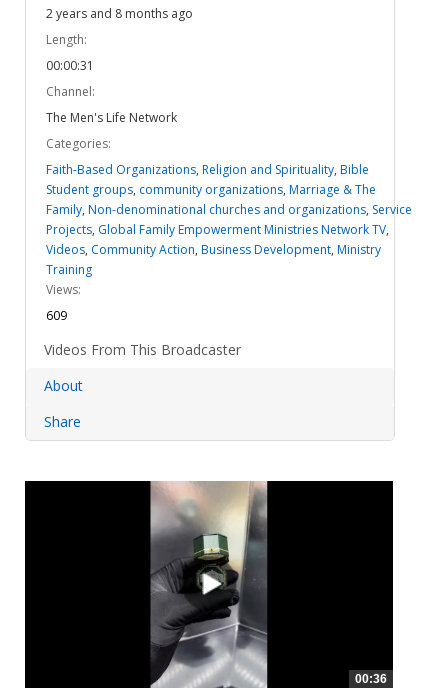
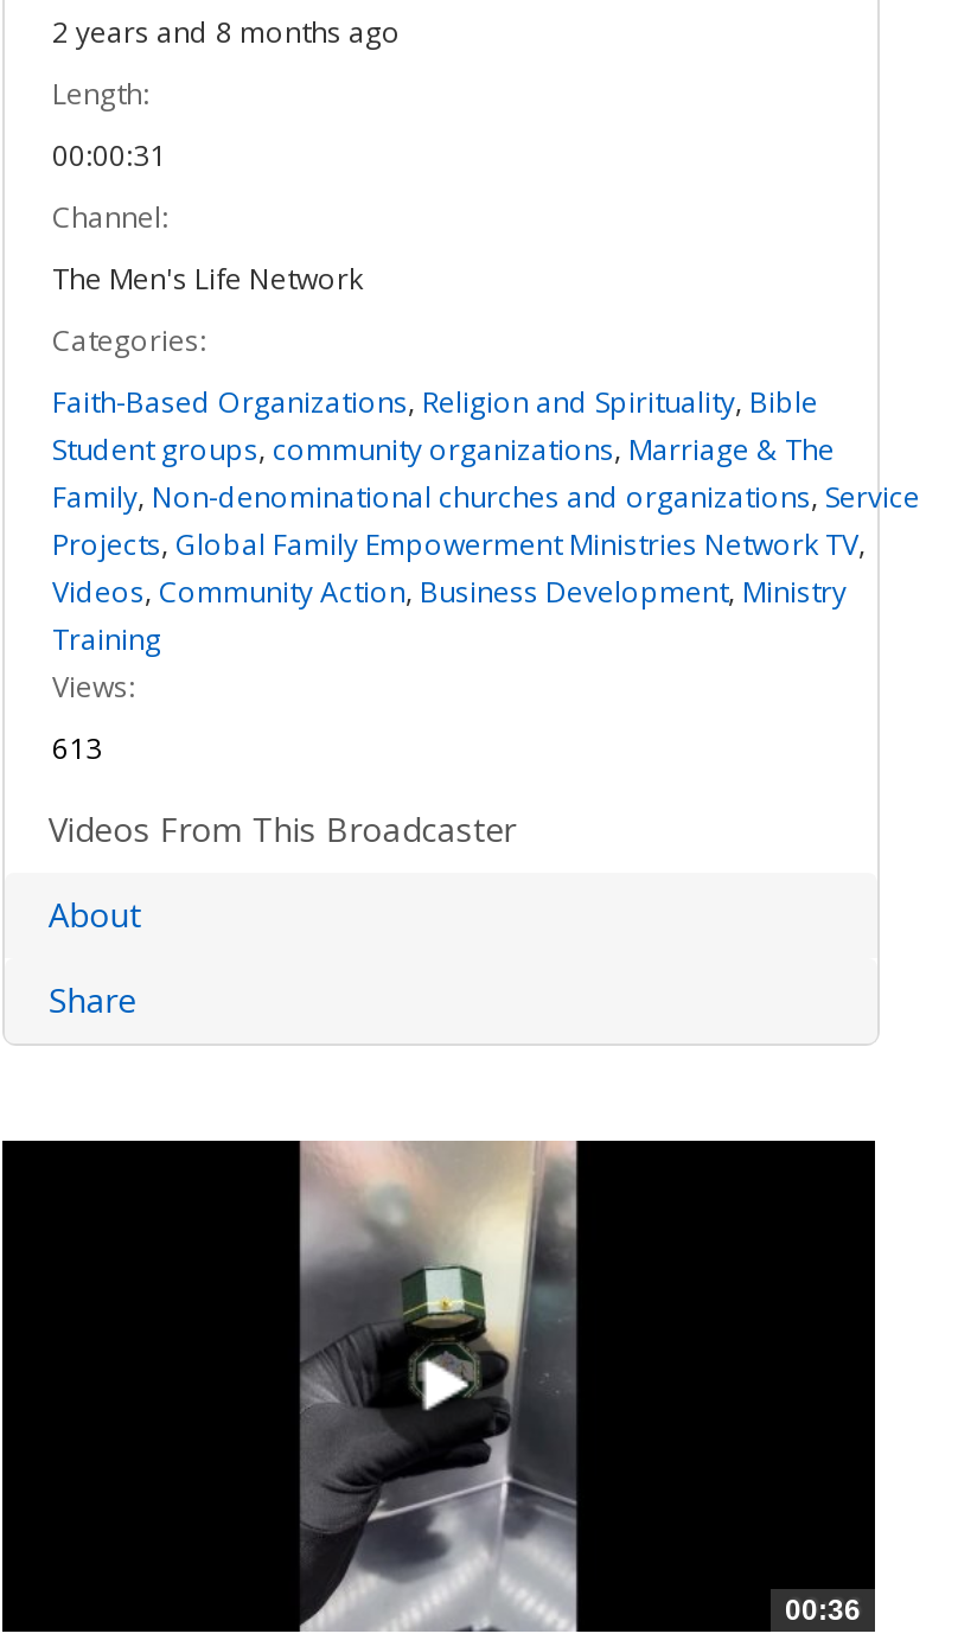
- 609
+ 613
